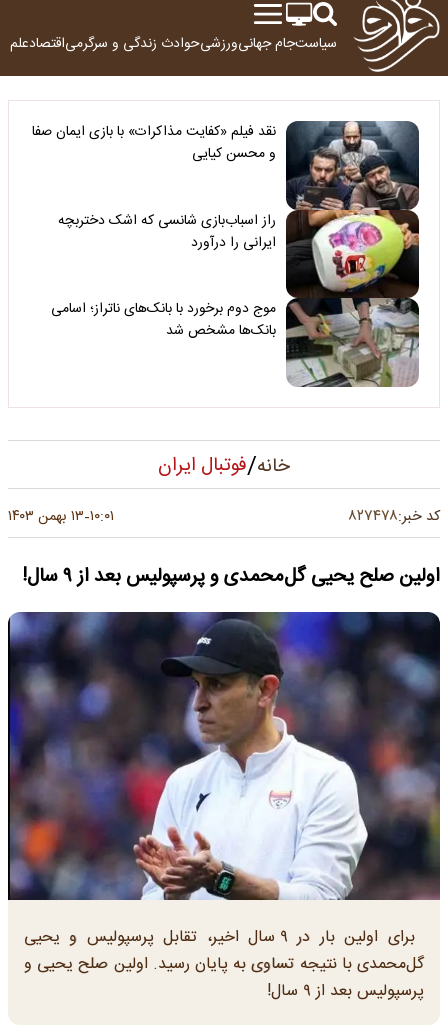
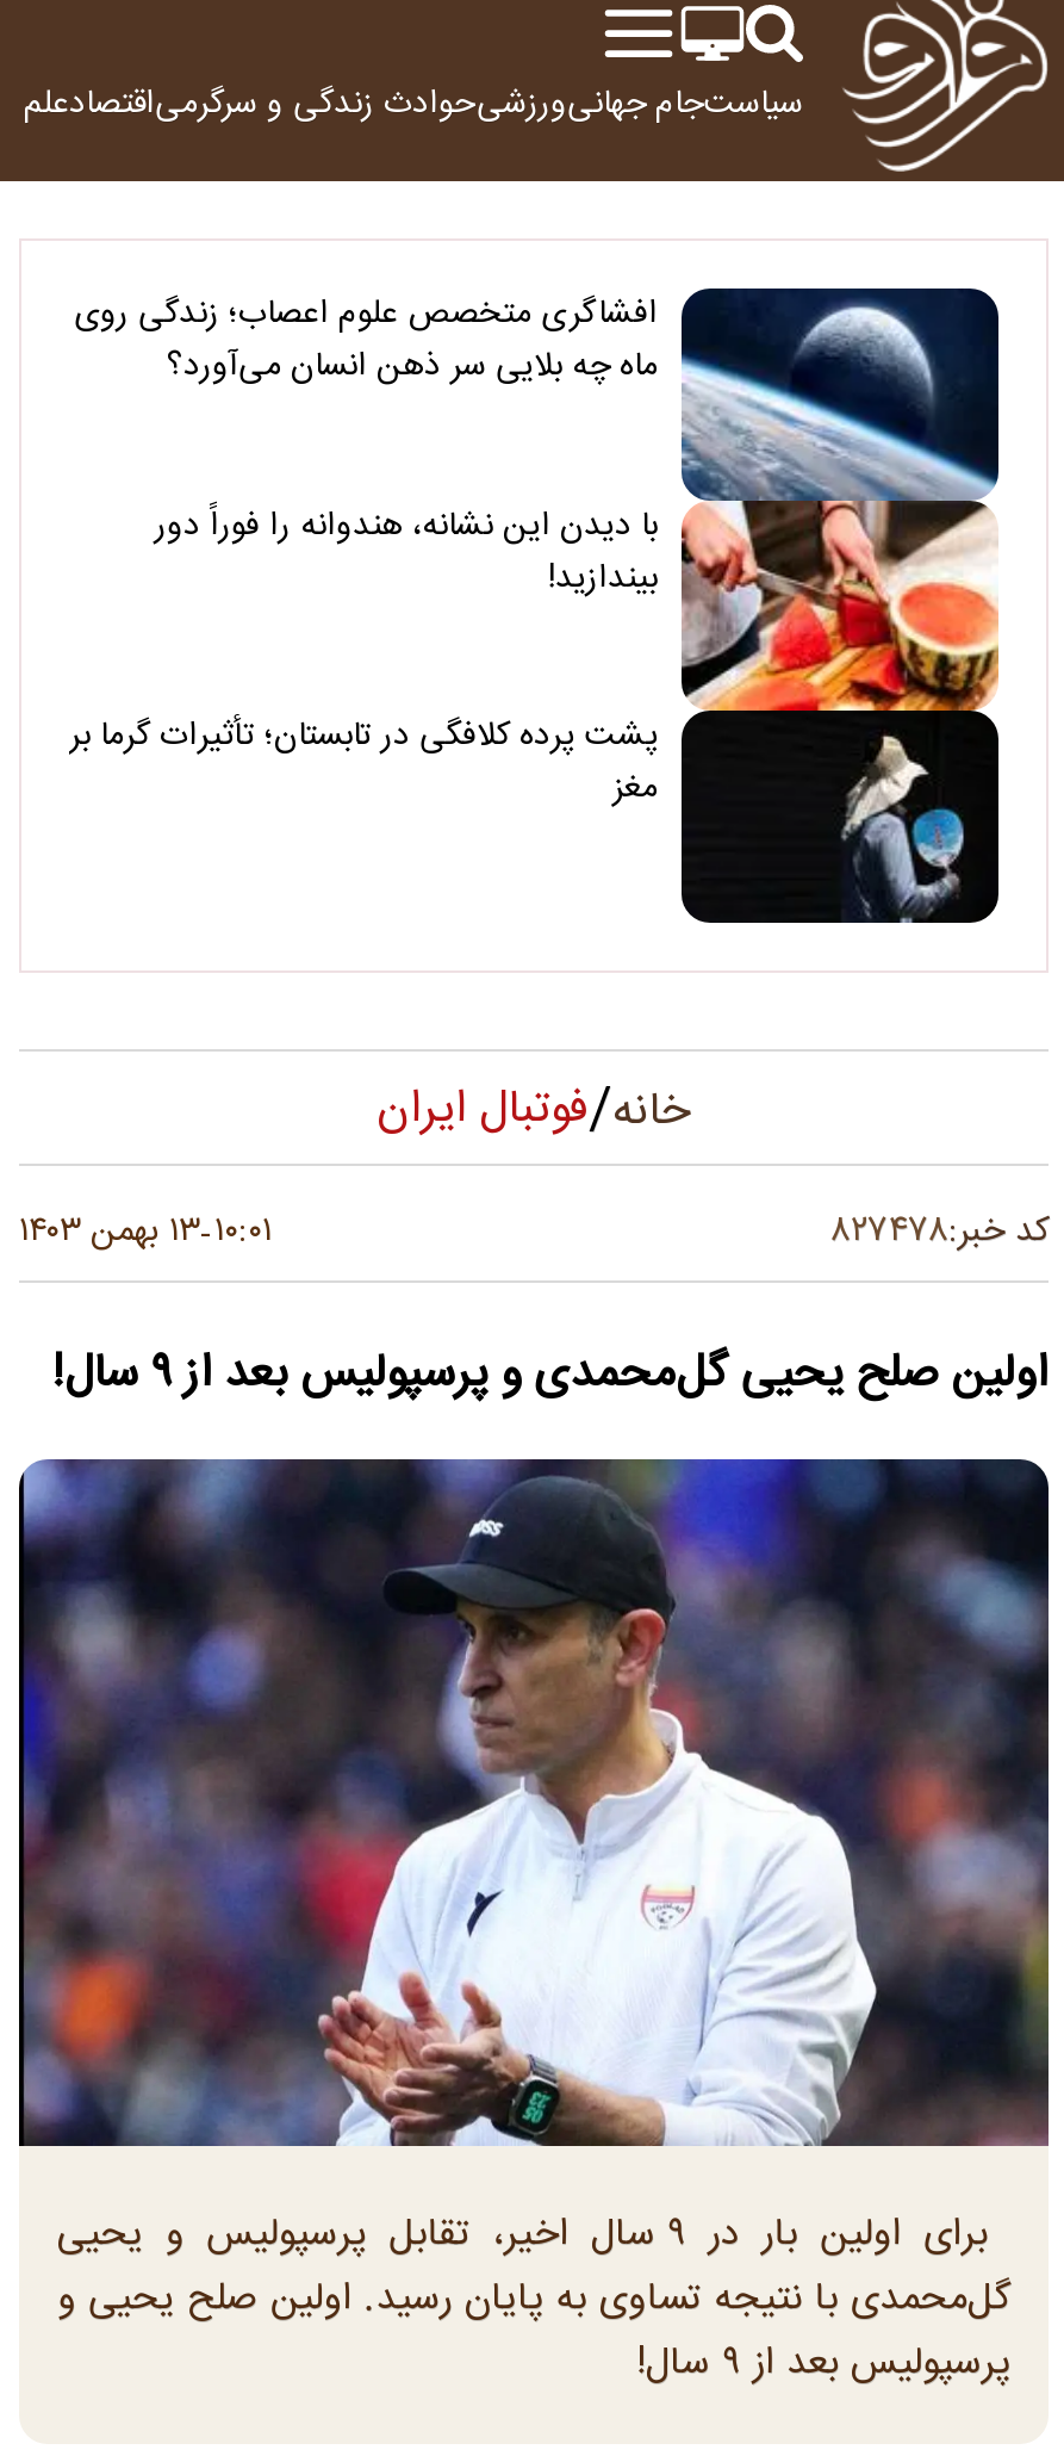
- [image]
- نقد فیلم «کفایت مذاکرات» با بازی ایمان صفا
- و محسن کیایی
+ [image]
+ افشاگری متخصص علوم اعصاب؛ زندگی روی
+ ماه چه بلایی سر ذهن انسان می‌آورد؟

- راز اسباب‌بازی شانسی که اشک دختربچه
- ایرانی را درآورد
+ با دیدن این نشانه، هندوانه را فوراً دور
+ بیندازید!

- موج دوم برخورد با بانک‌های ناتراز؛ اسامی
- بانک‌ها مشخص شد
+ پشت پرده کلافگی در تابستان؛ تأثیرات گرما بر
+ مغز
